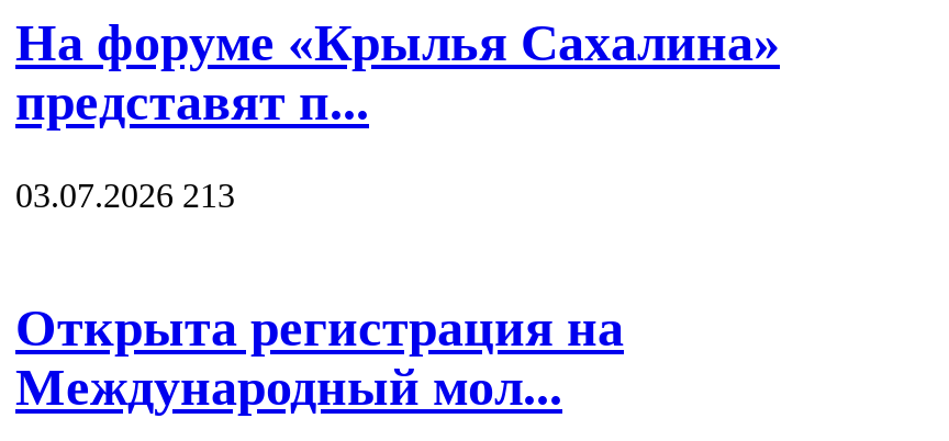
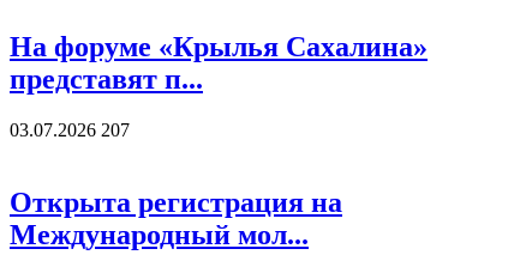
- 03.07.2026 213
+ 03.07.2026 207
